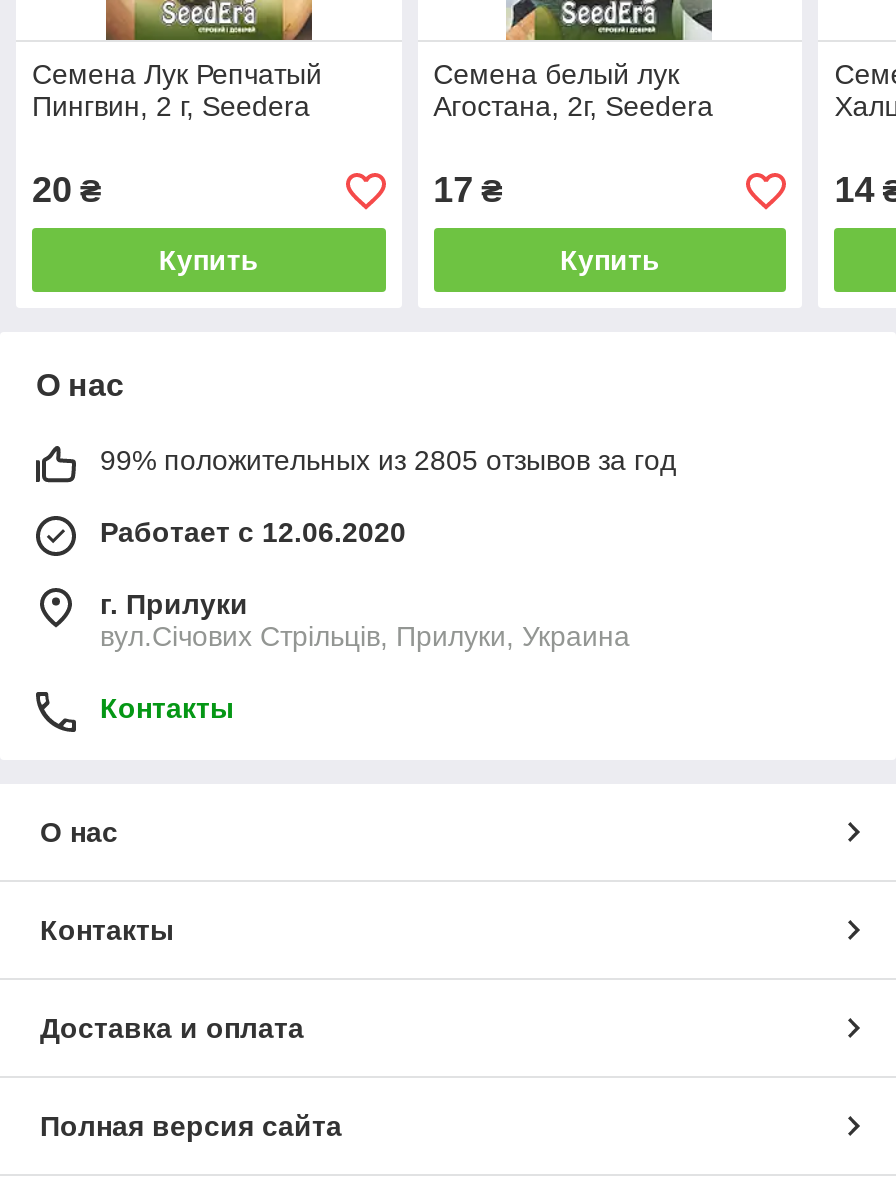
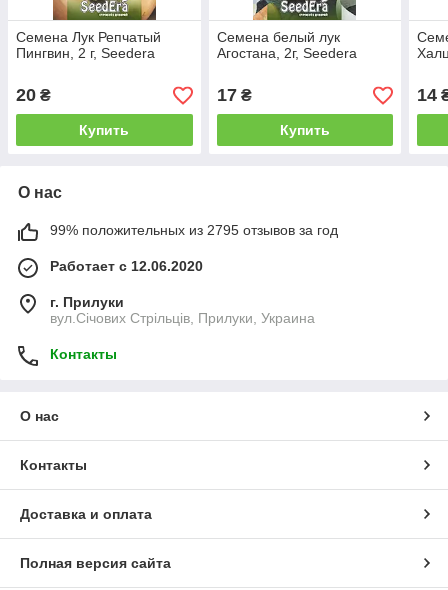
- 99% положительных из 2805 отзывов за год
+ 99% положительных из 2795 отзывов за год
